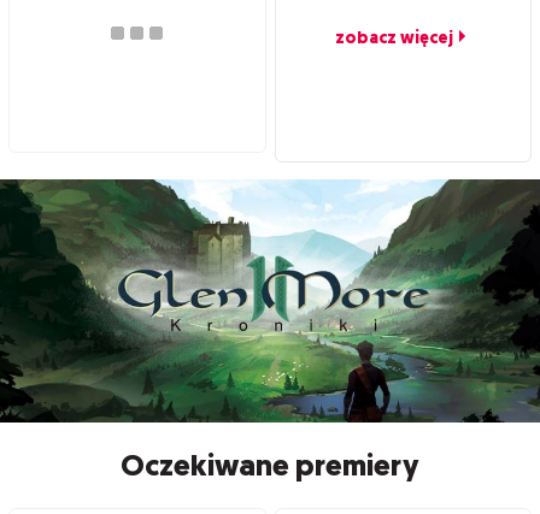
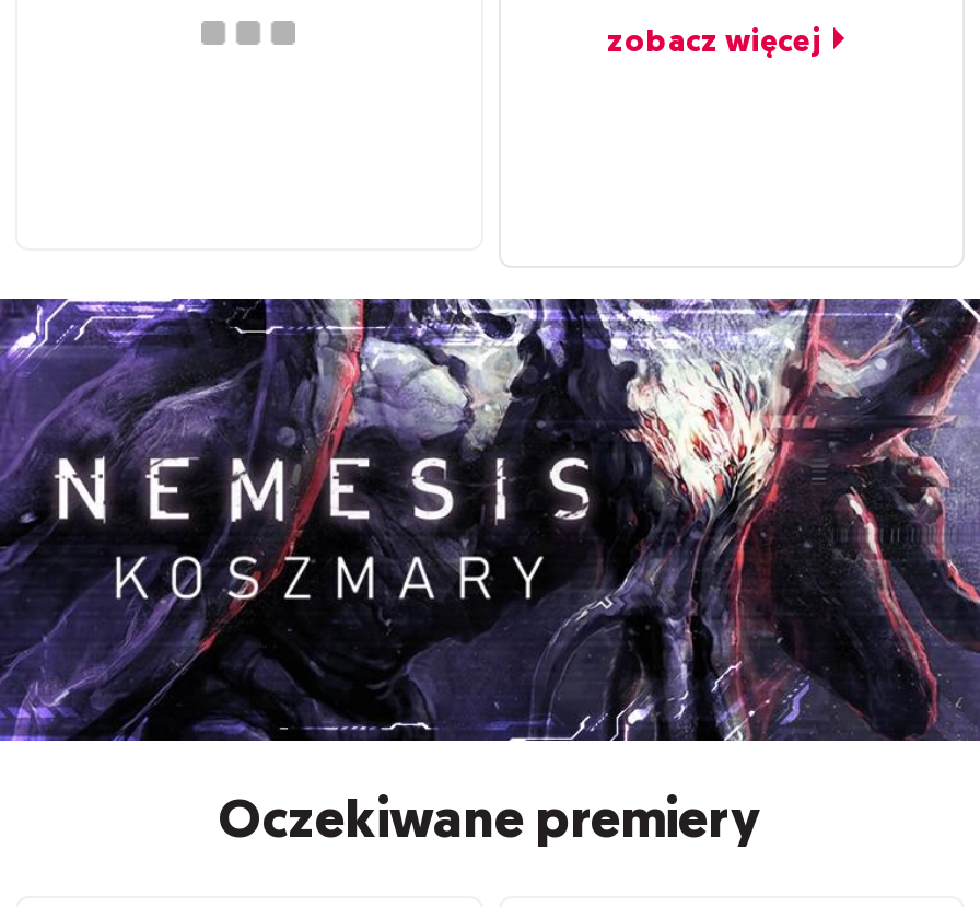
- [image]
+ [image]
